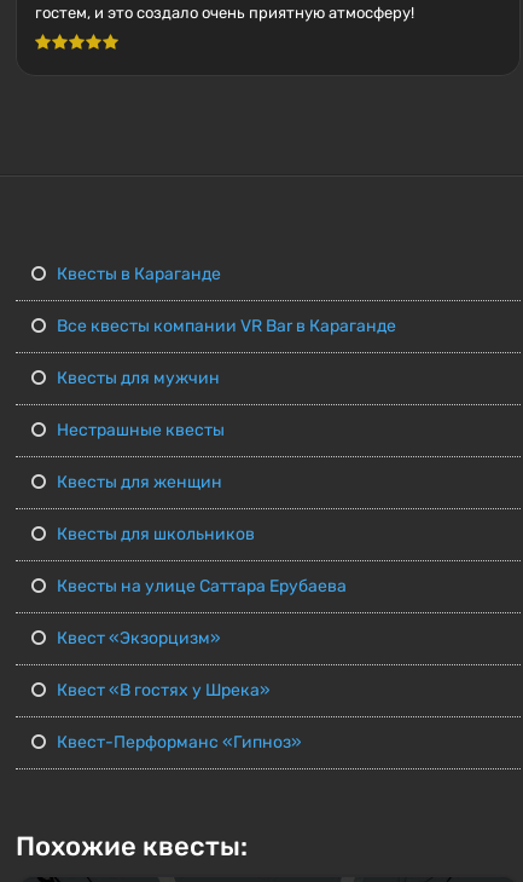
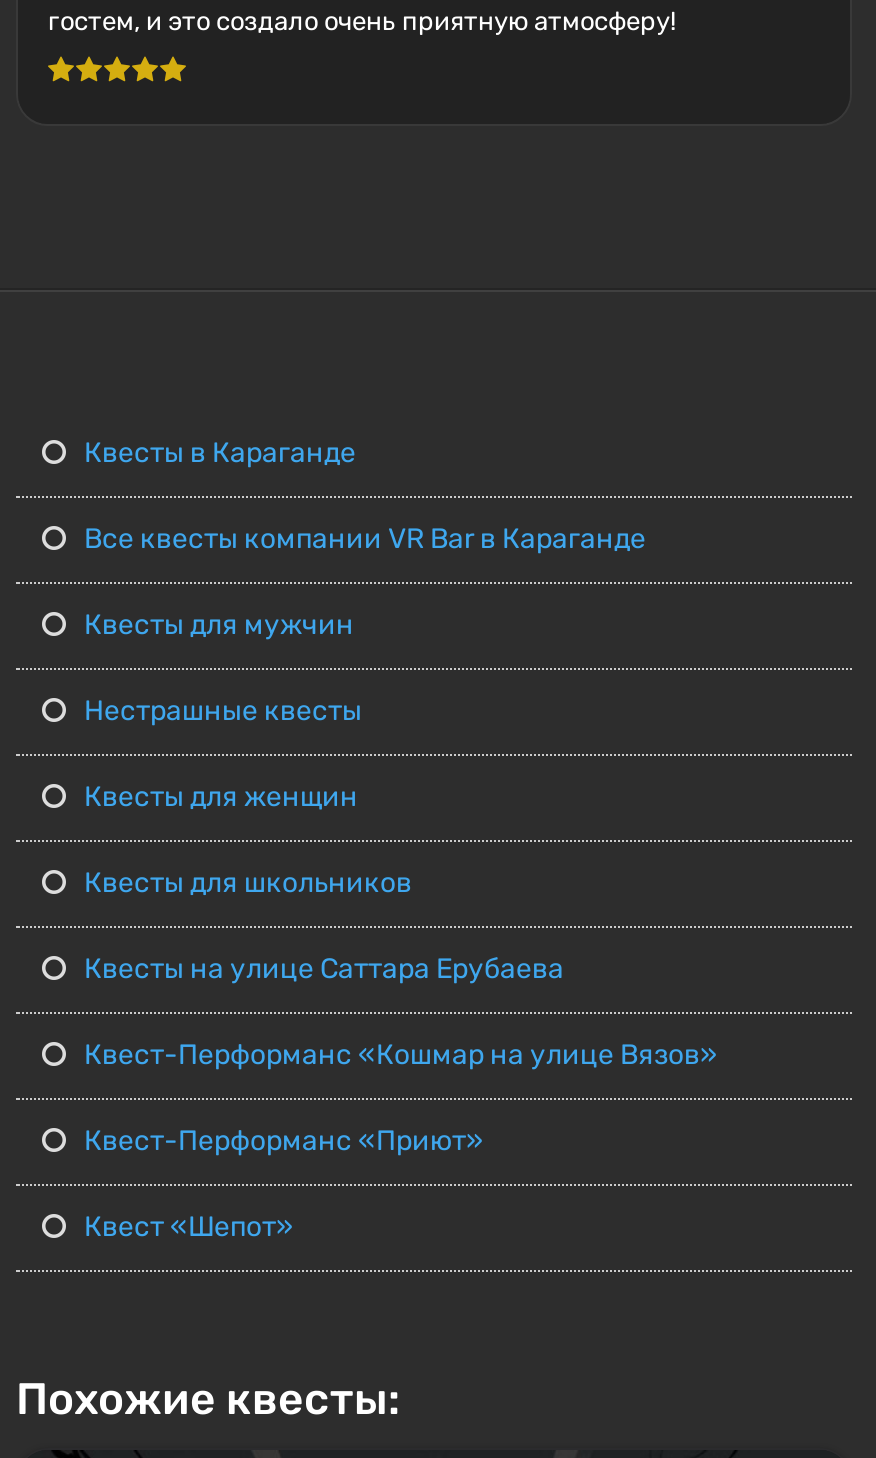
- Квест «Экзорцизм»
+ Квест-Перформанс «Кошмар на улице Вязов»

- Квест «В гостях у Шрека»
+ Квест-Перформанс «Приют»

- Квест-Перформанс «Гипноз»
+ Квест «Шепот»
